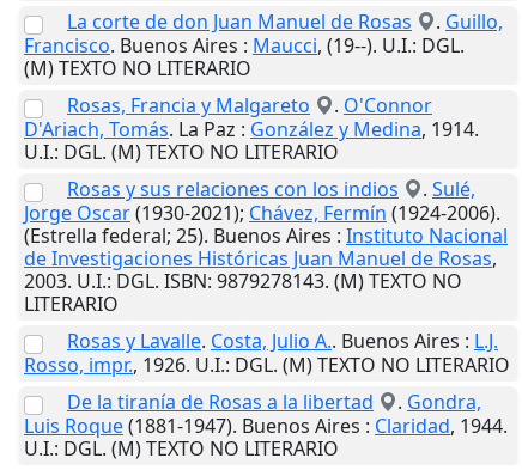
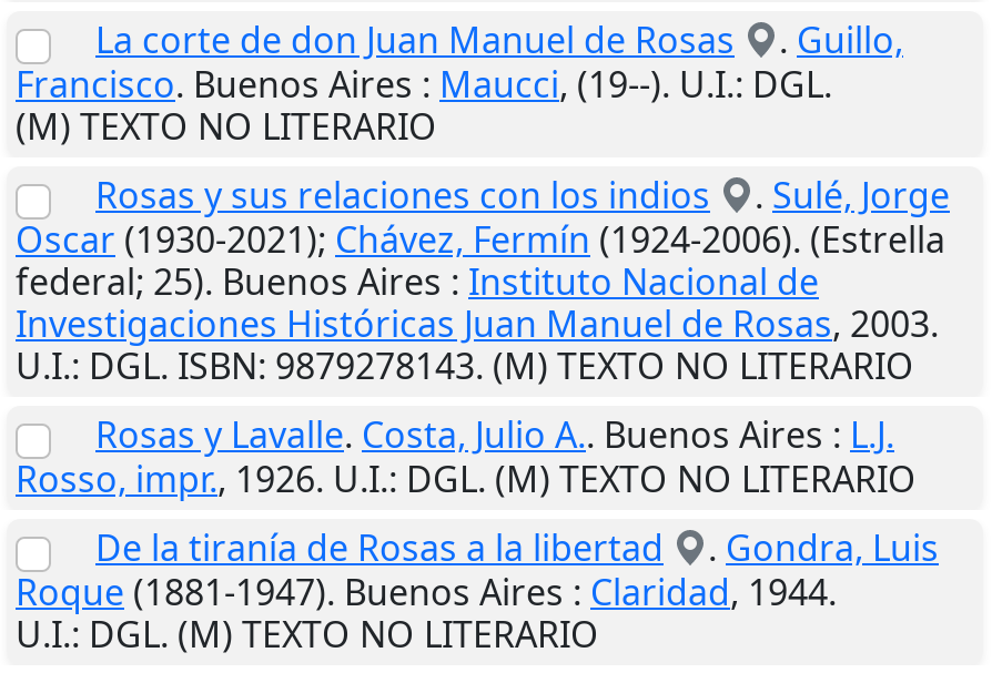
- Rosas, Francia y Malgareto
- . O'Connor
- D'Ariach, Tomás. La Paz: González y Medina, 1914.
- U.I.: DGL. (M) TEXTO NO LITERARIO
